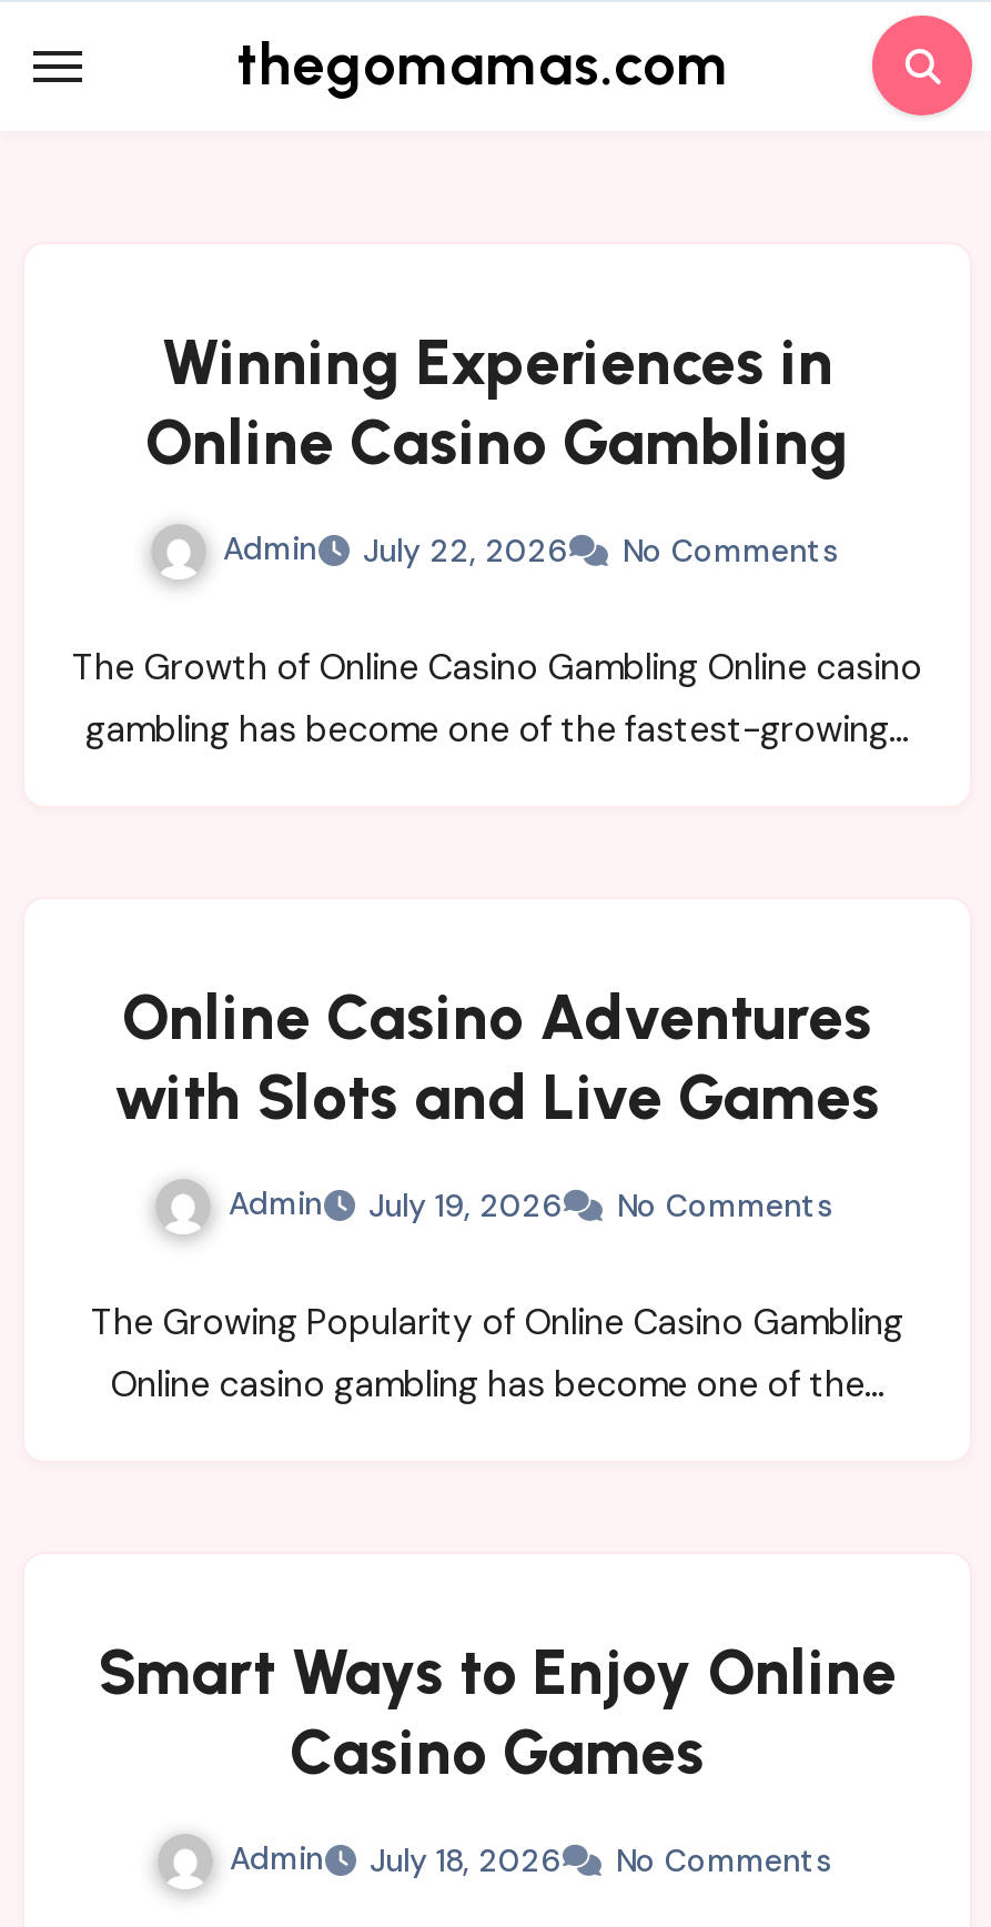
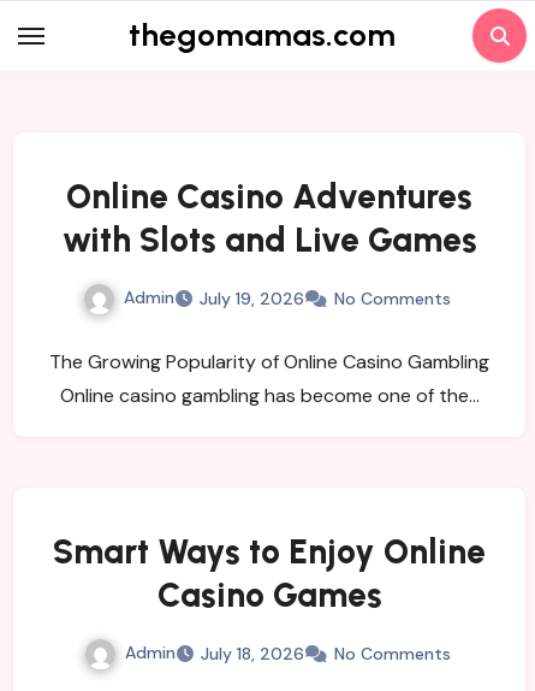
- Winning Experiences in
- Online Casino Gambling
- Admin
- July 22, 2026
- No Comments
- The Growth of Online Casino Gambling Online casino
- gambling has become one of the fastest-growing…
